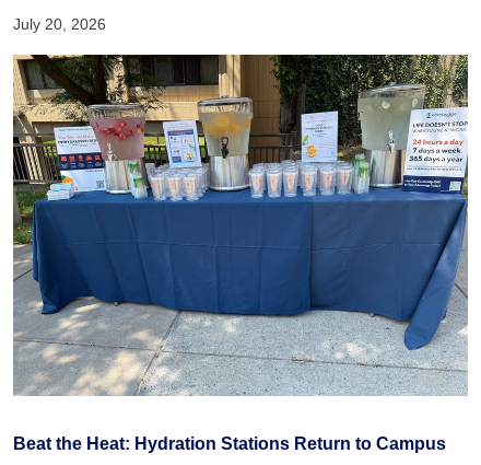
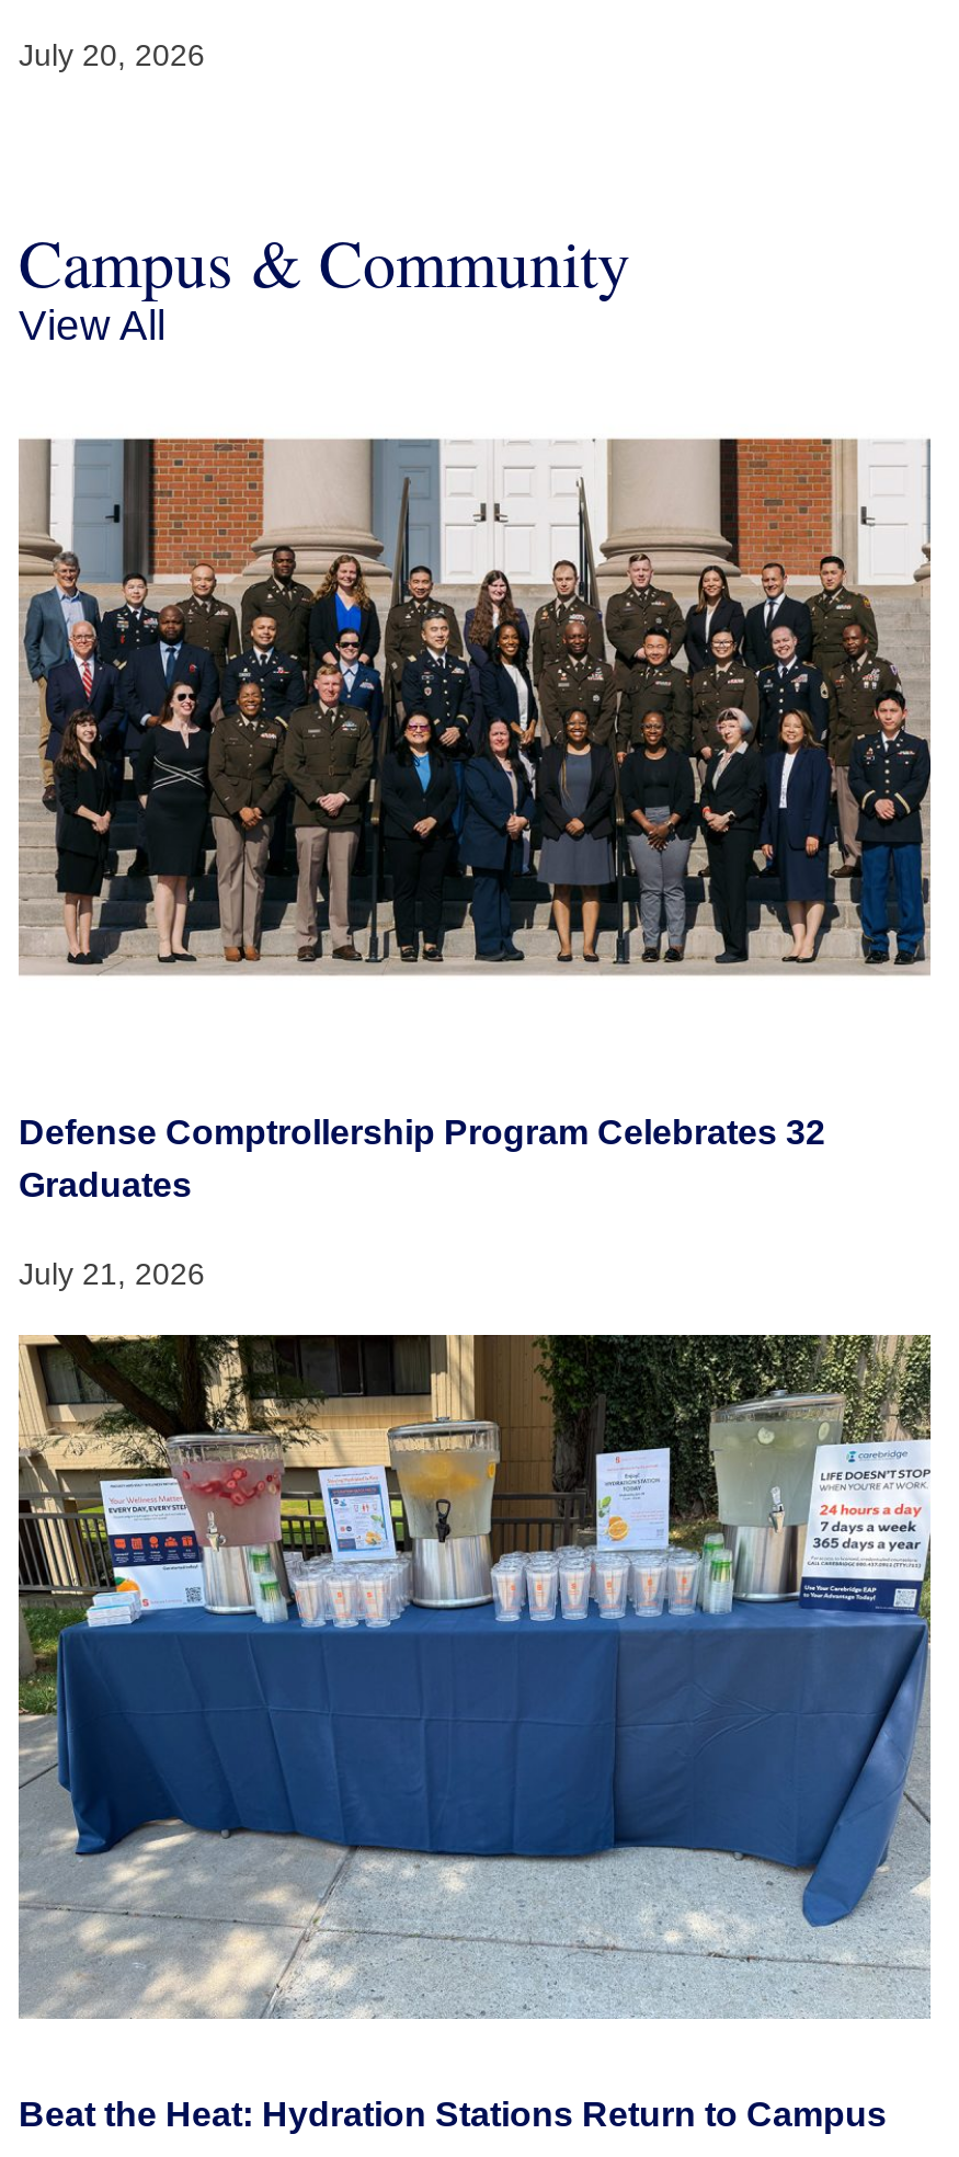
+ [image]

+ Campus & Community
+ View All

+ Defense Comptrollership Program Celebrates 32
+ Graduates
+ July 21, 2026
